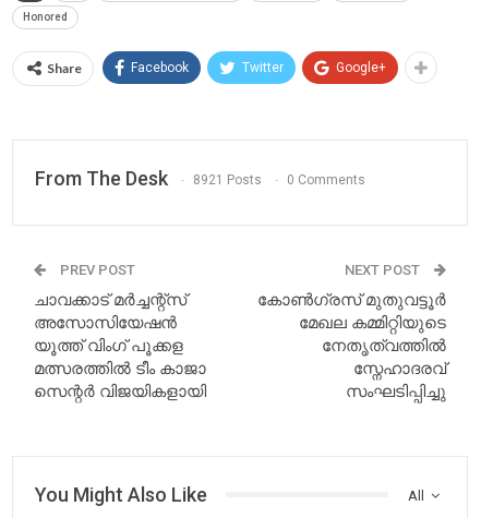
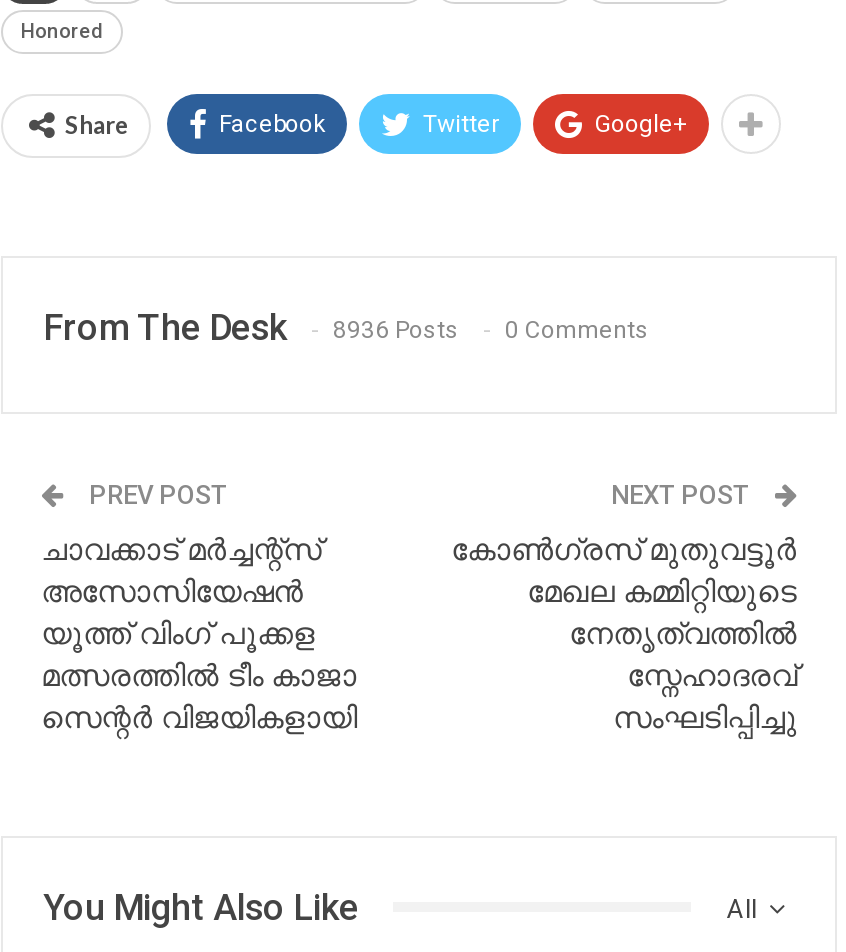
- From The Desk 8921 Posts 0 Comments
+ From The Desk 8936 Posts 0 Comments
